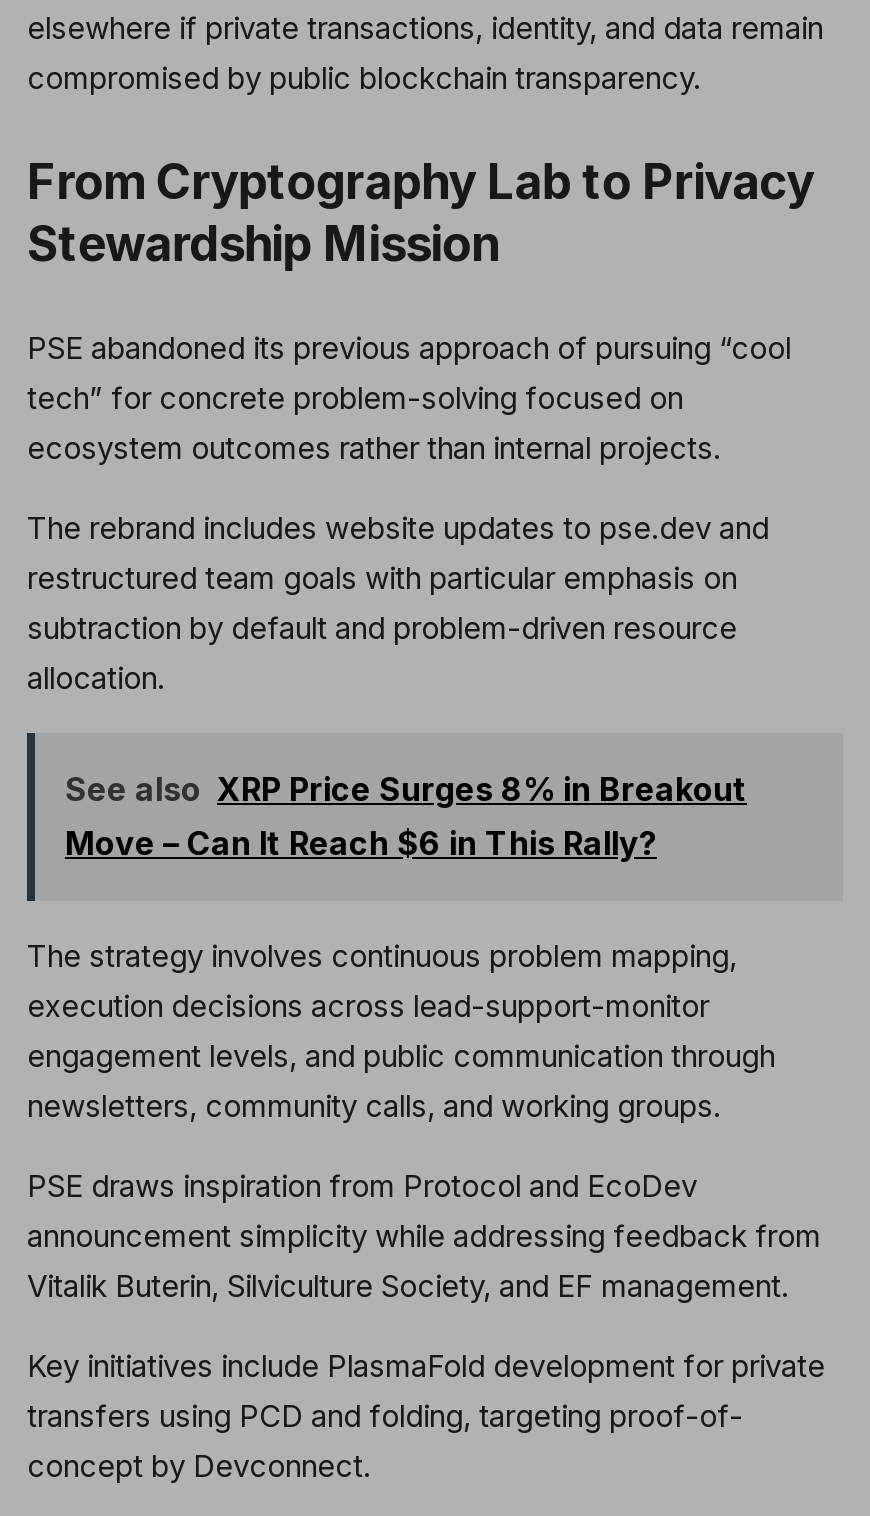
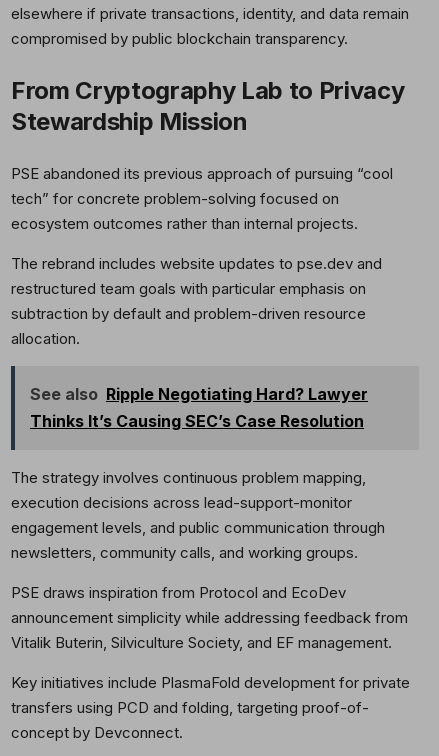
- See also XRP Price Surges 8% in Breakout
- Move – Can It Reach $6 in This Rally?
+ See also Ripple Negotiating Hard? Lawyer
+ Thinks It’s Causing SEC’s Case Resolution
